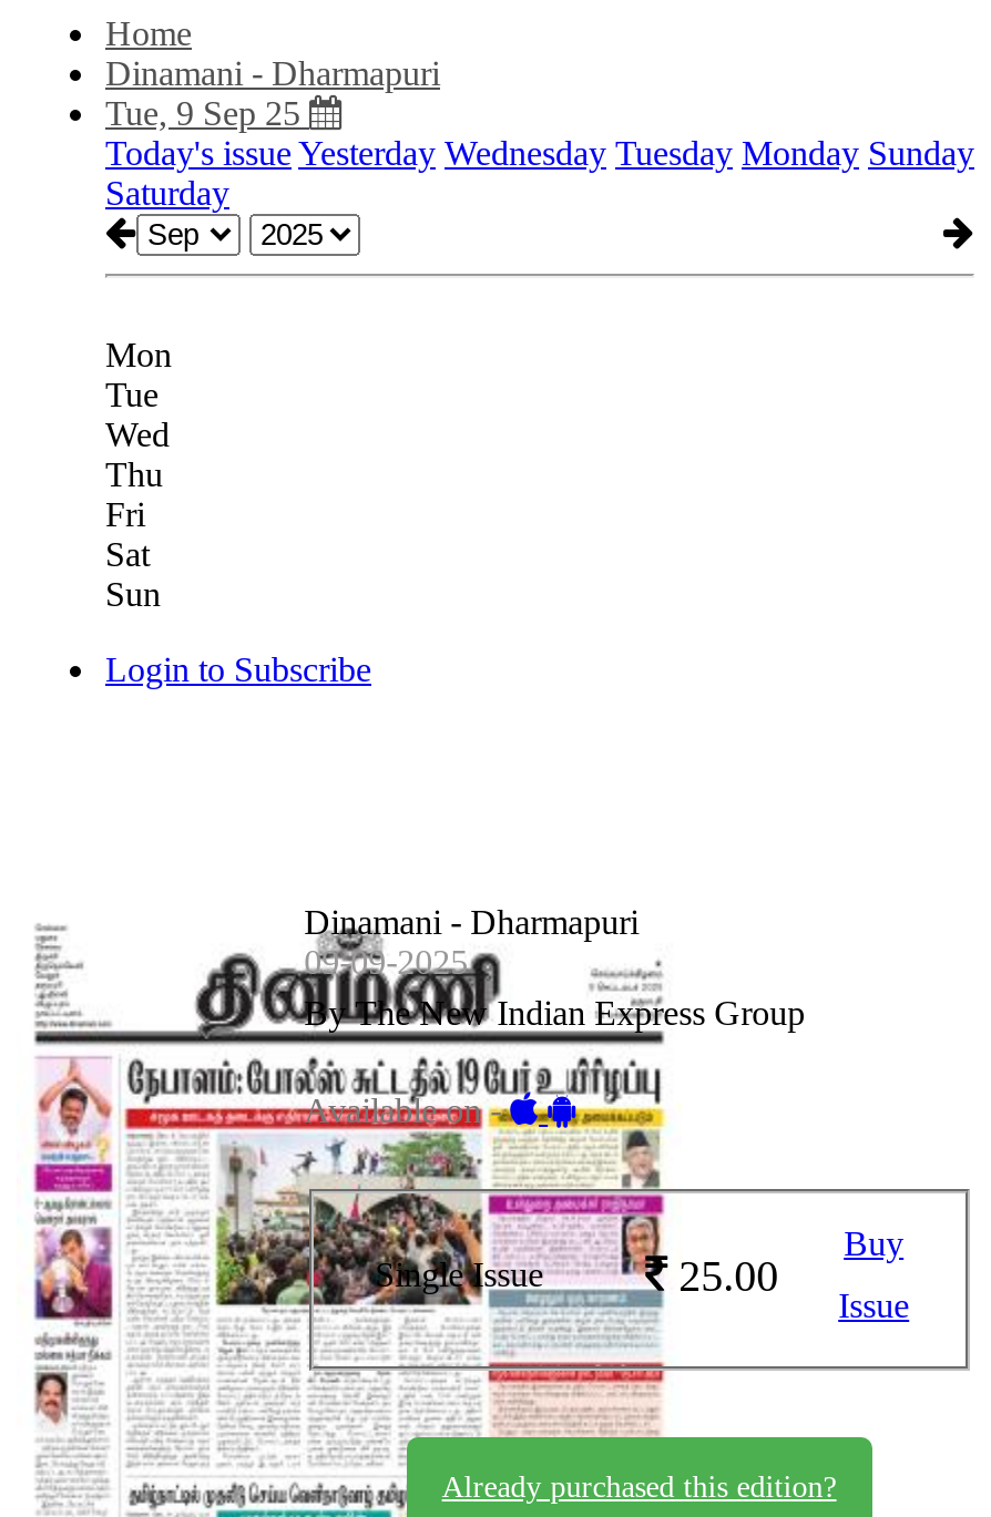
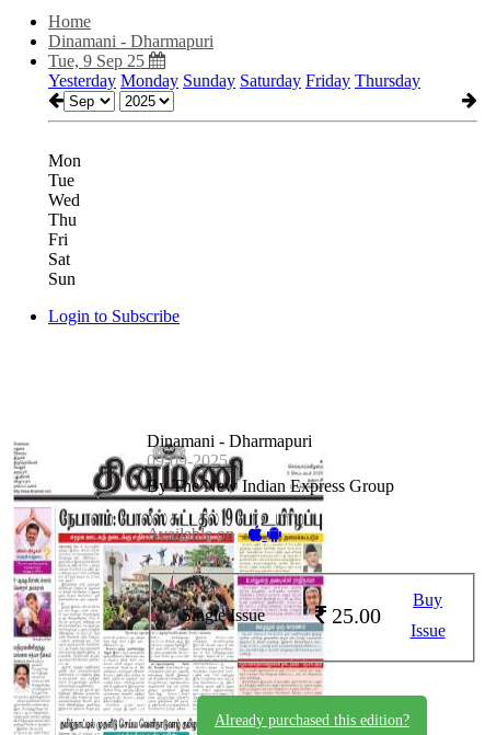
- Today's issue Yesterday Wednesday Tuesday Monday Sunday
- Saturday
+ Yesterday Monday Sunday Saturday Friday Thursday
